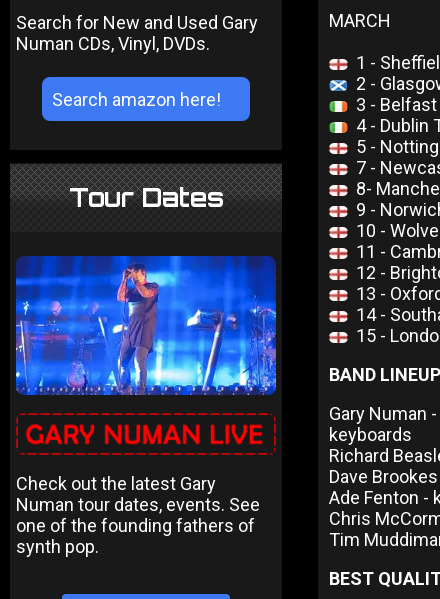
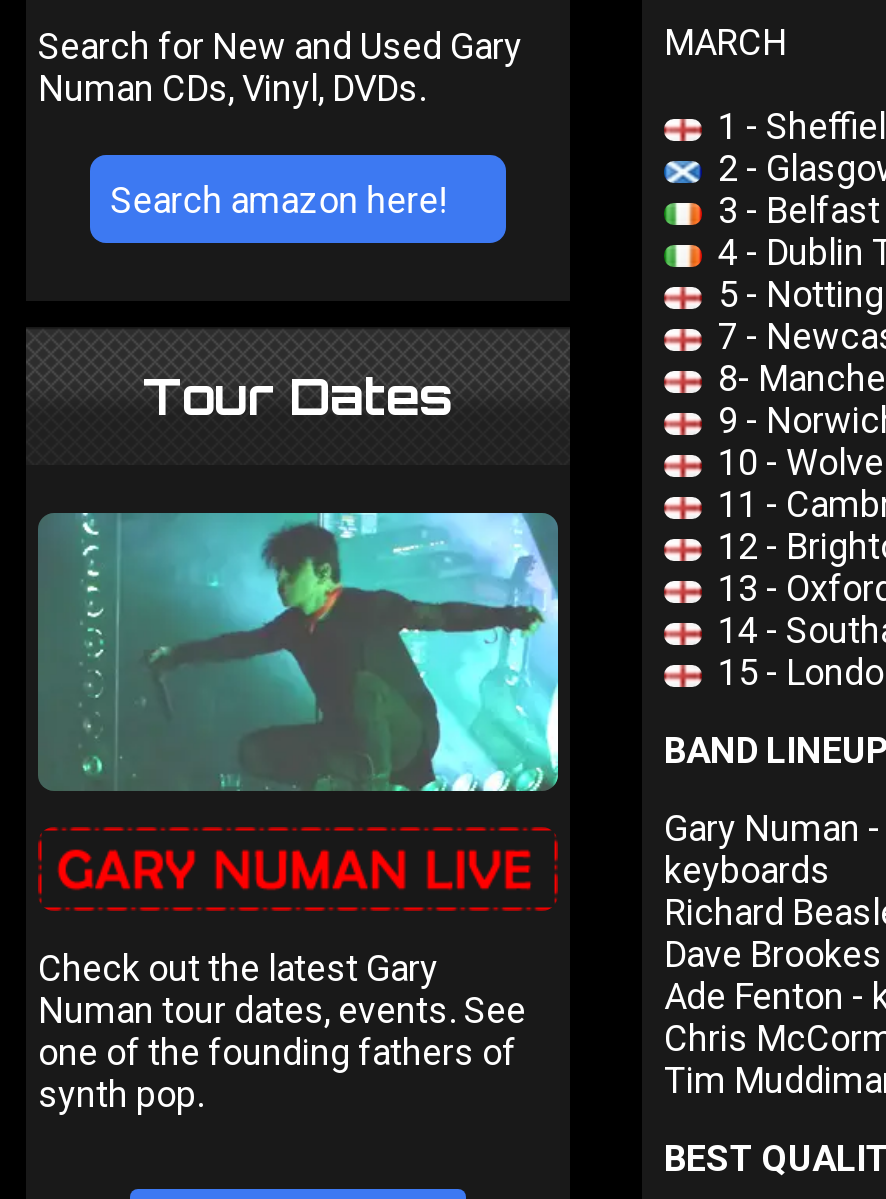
- [image]
+ [image]
